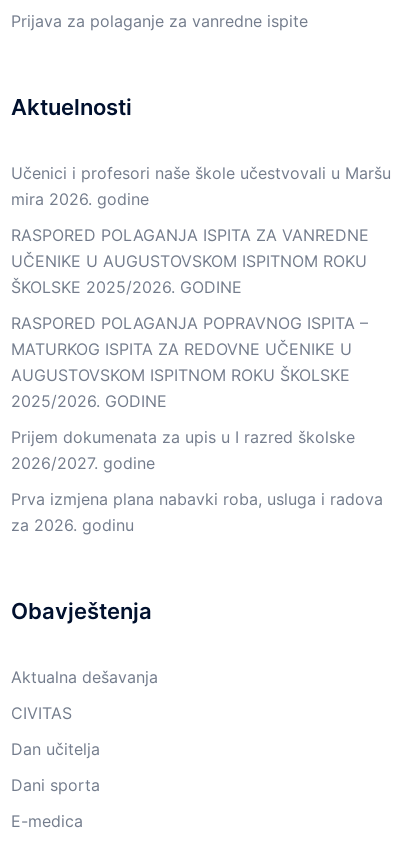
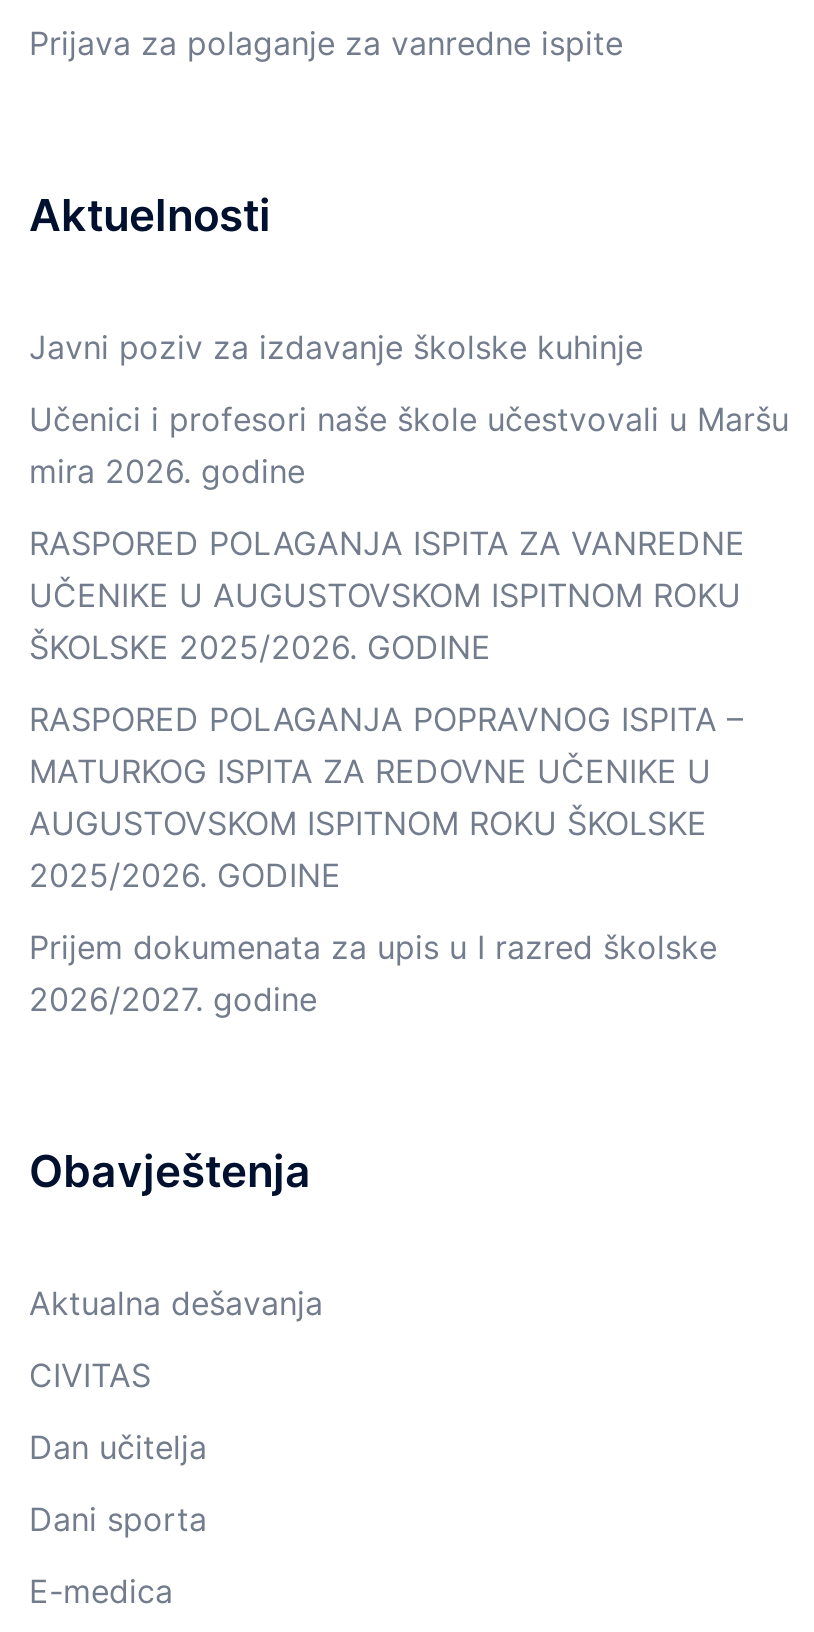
+ Javni poziv za izdavanje školske kuhinje

moved down: Učenici i profesori naše škole učestvovali u Maršu | mira 2026. godine | RASPORED POLAGANJA ISPITA ZA VANREDNE | ... | Prijem dokumenata za upis u I razred školske | 2026/2027. godine

- Prva izmjena plana nabavki roba, usluga i radova
- za 2026. godinu
